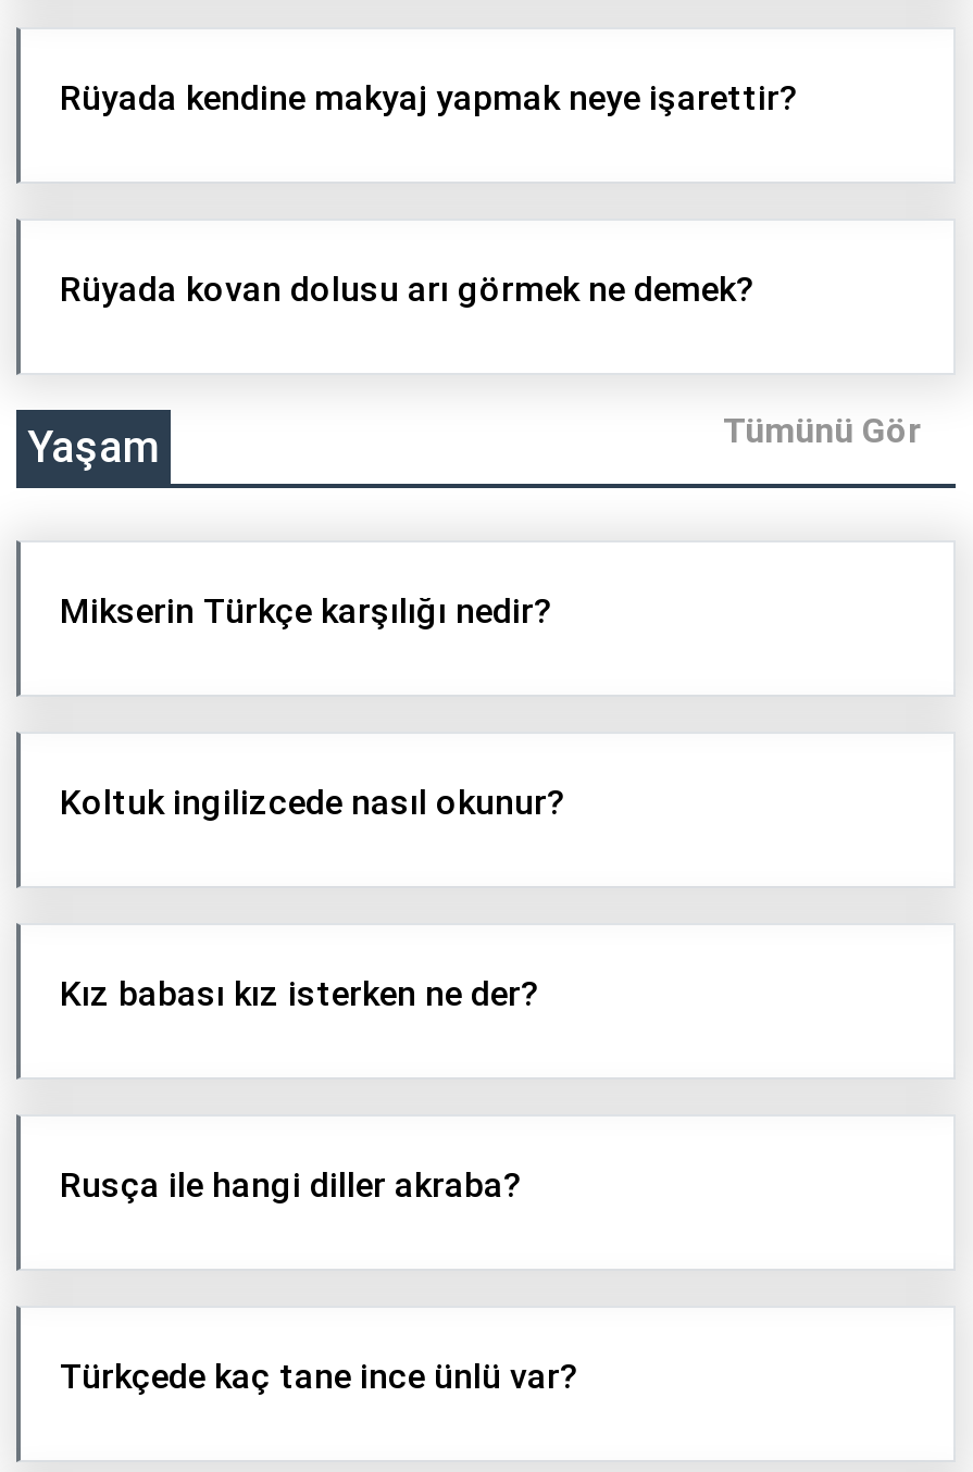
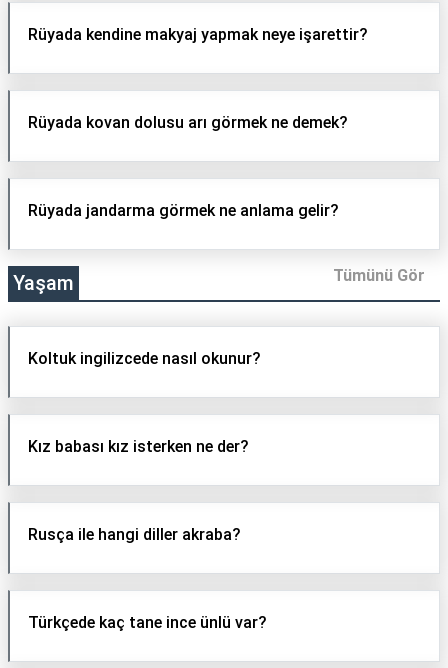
+ Rüyada jandarma görmek ne anlama gelir?

moved down: Yaşam | Tümünü Gör

- Mikserin Türkçe karşılığı nedir?
